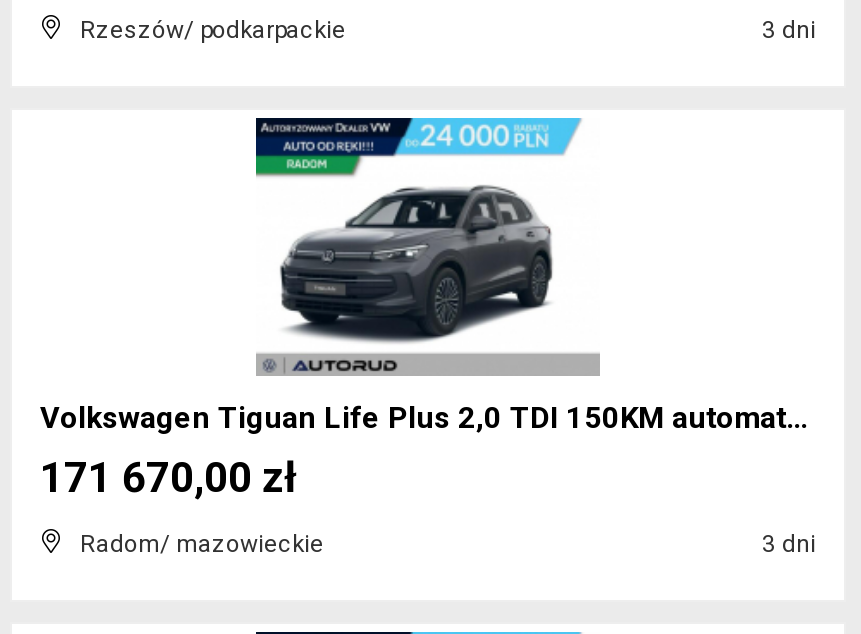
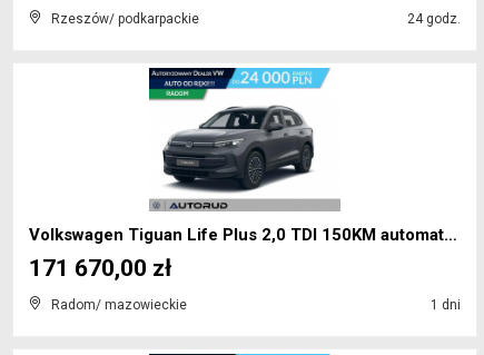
- 3 dni
+ 24 godz.

- 3 dni
+ 1 dni
